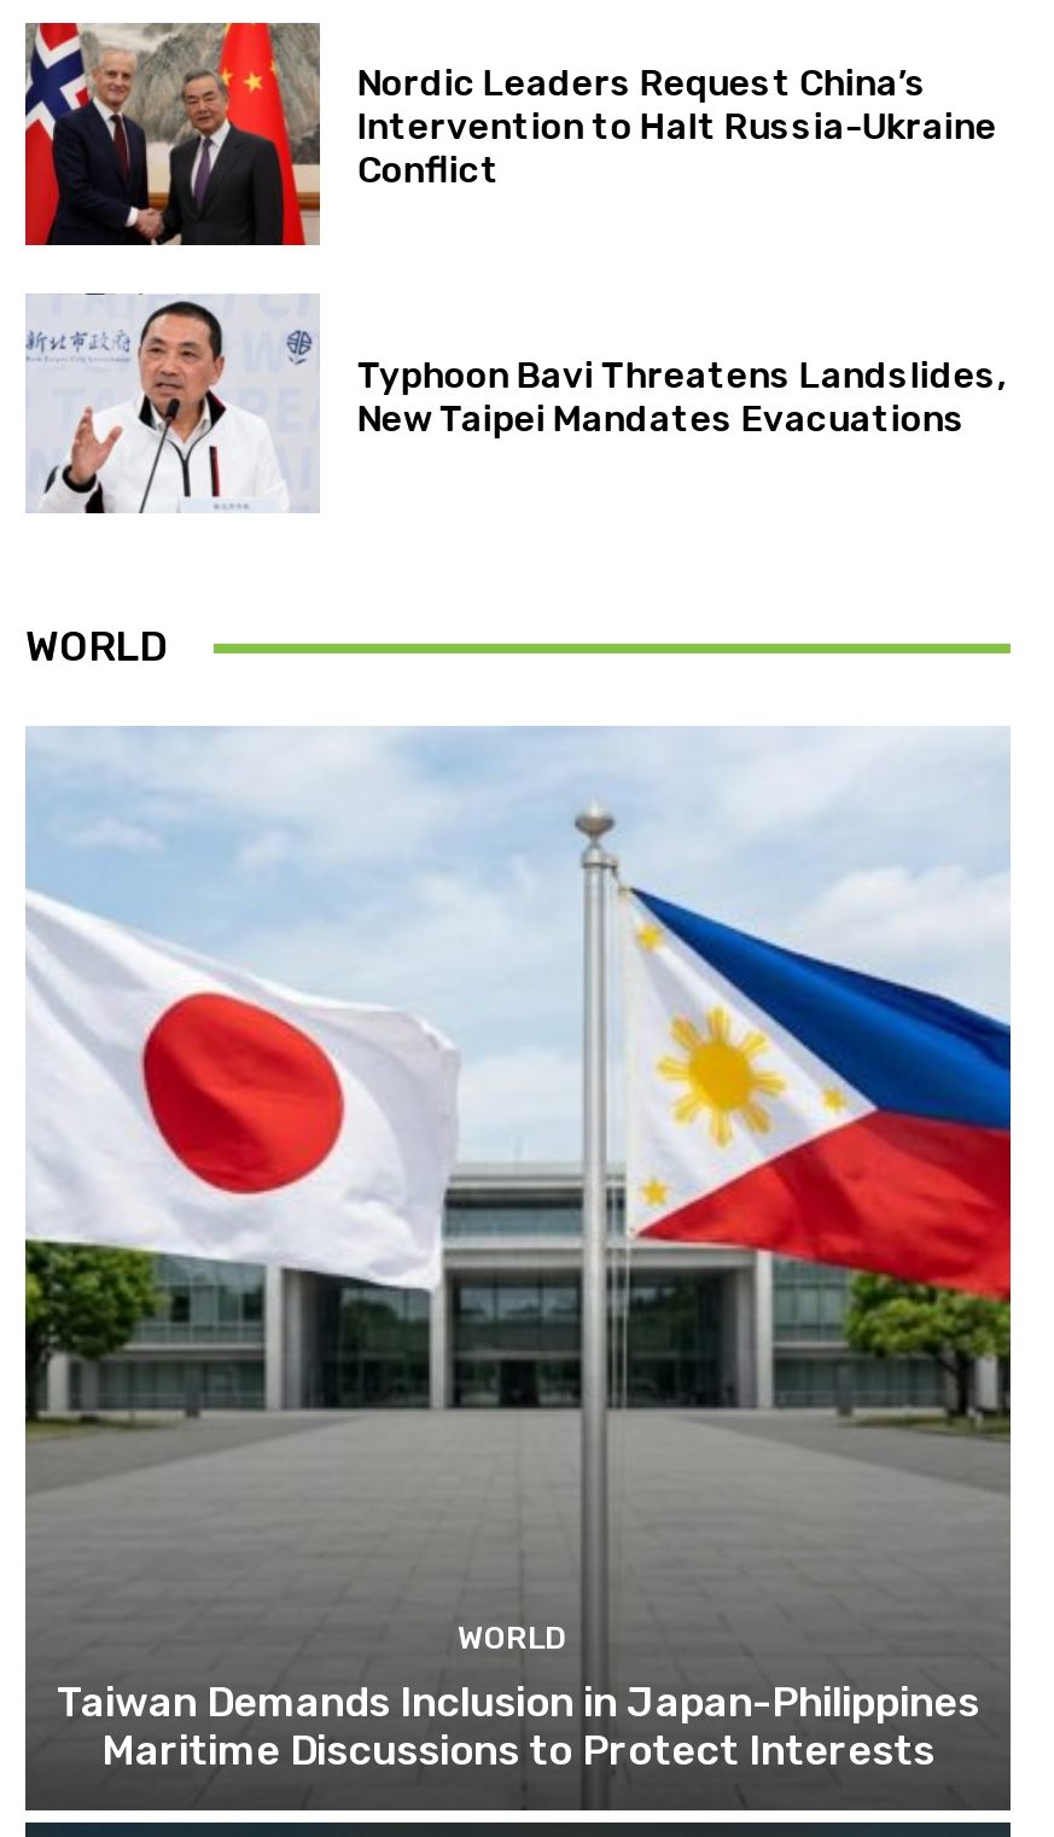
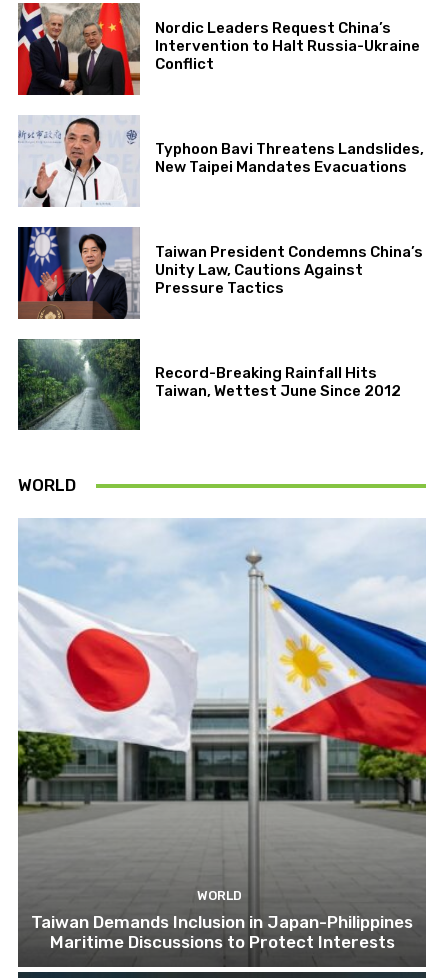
+ [image]
+ Taiwan President Condemns China’s
+ Unity Law, Cautions Against
+ Pressure Tactics

+ [image]
+ Record-Breaking Rainfall Hits
+ Taiwan, Wettest June Since 2012
